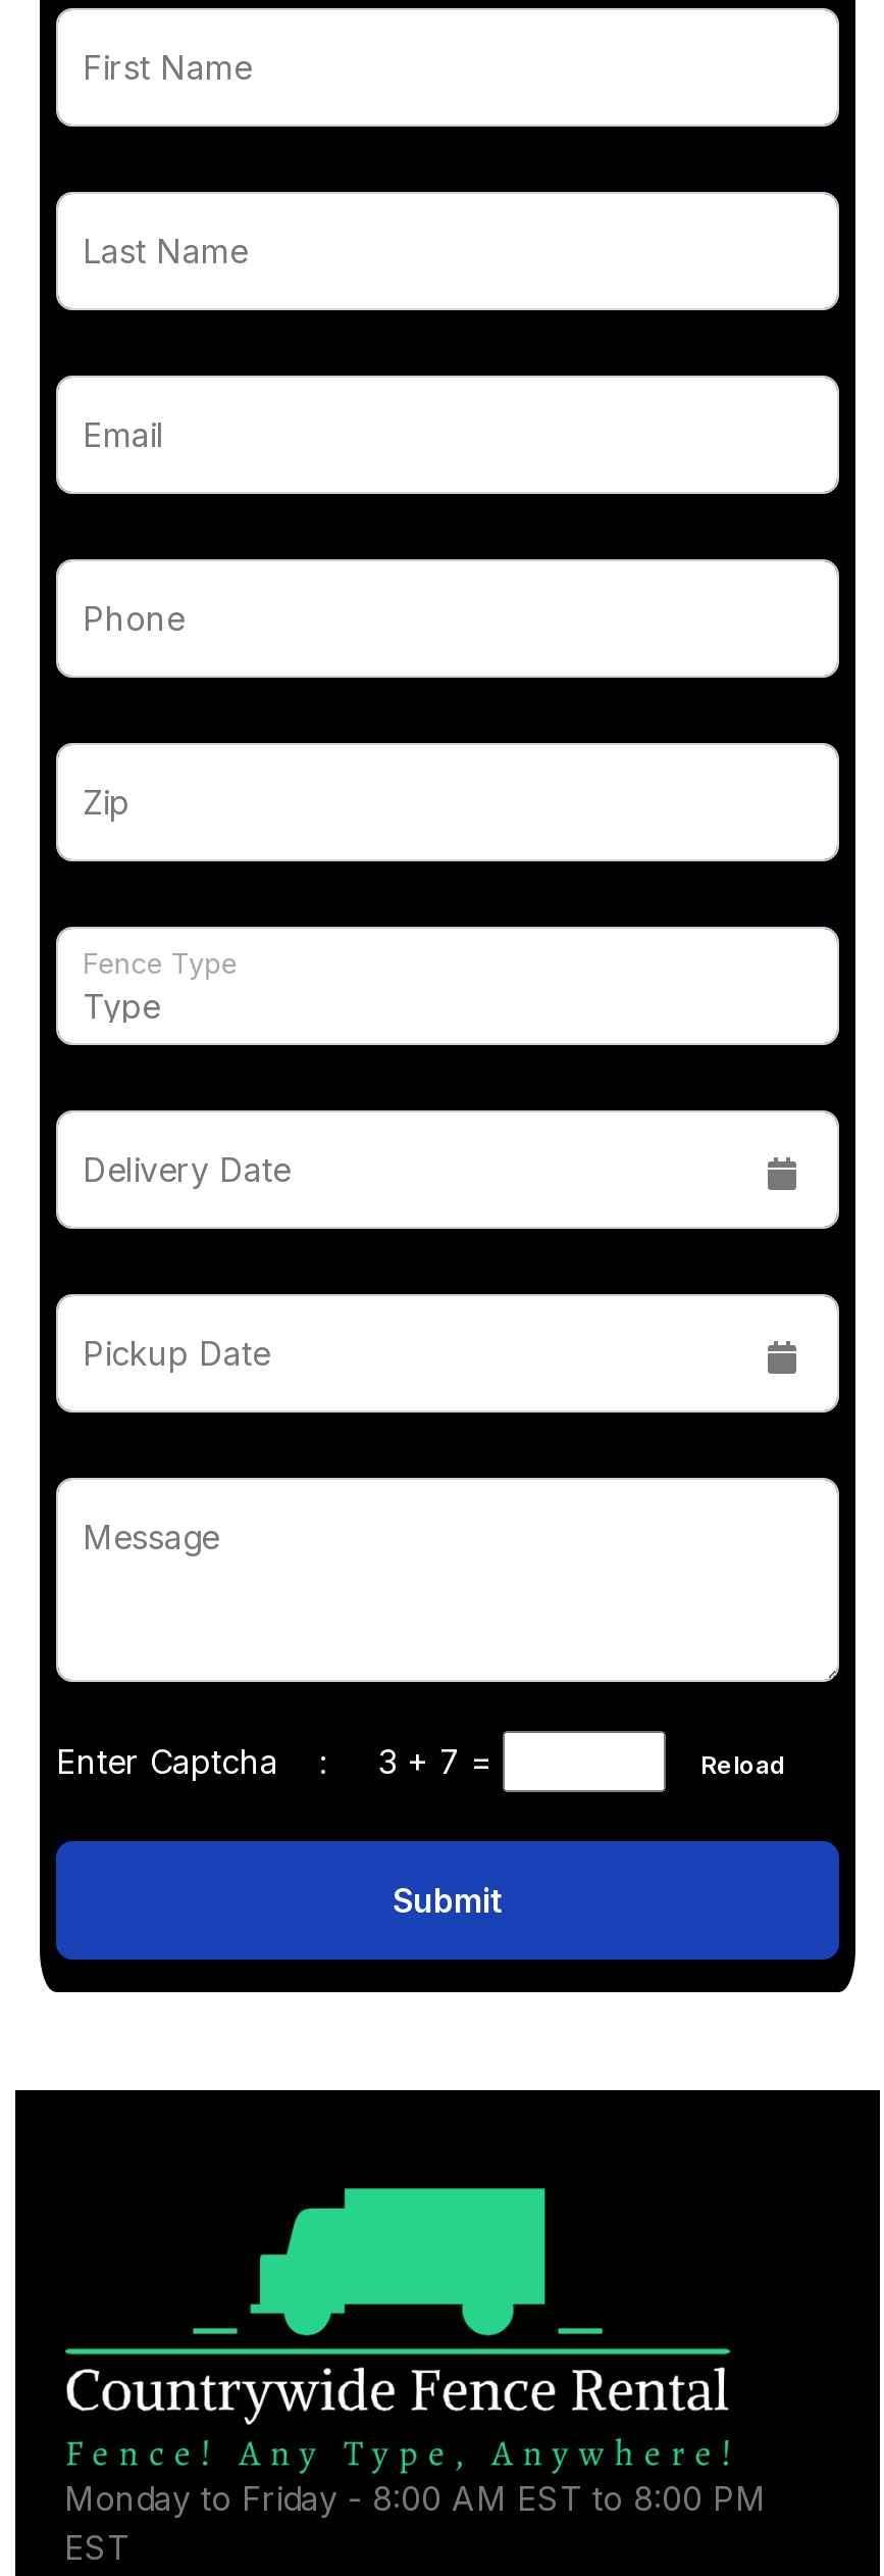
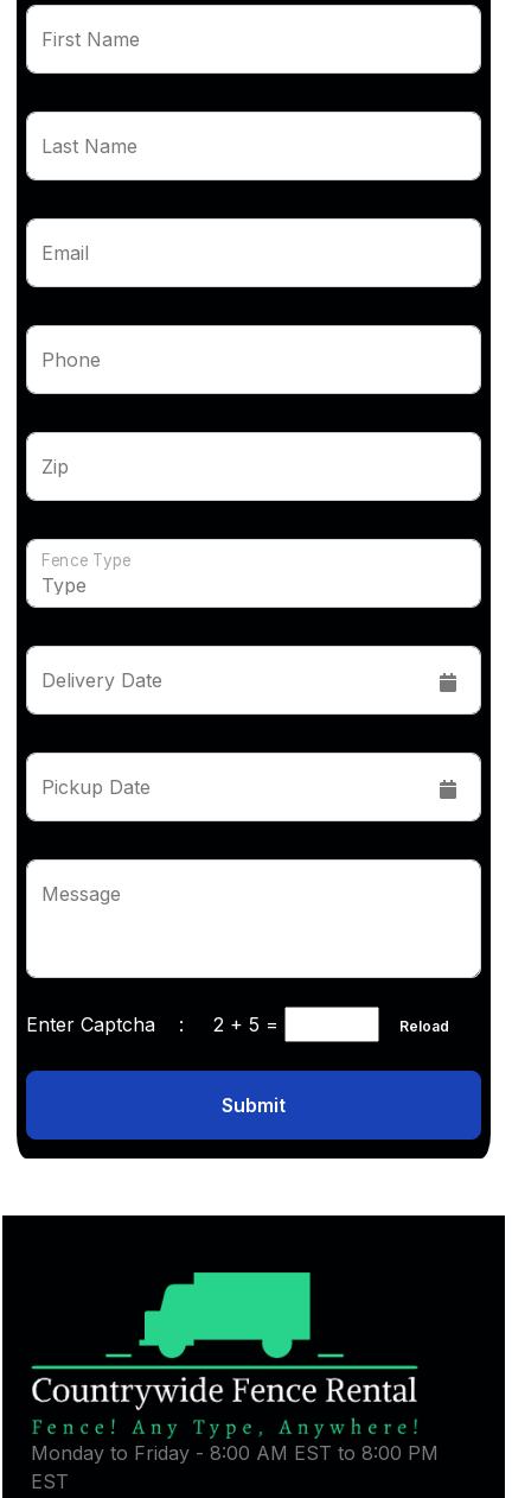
- Enter Captcha : 3 + 7 =
+ Enter Captcha : 2 + 5 =
